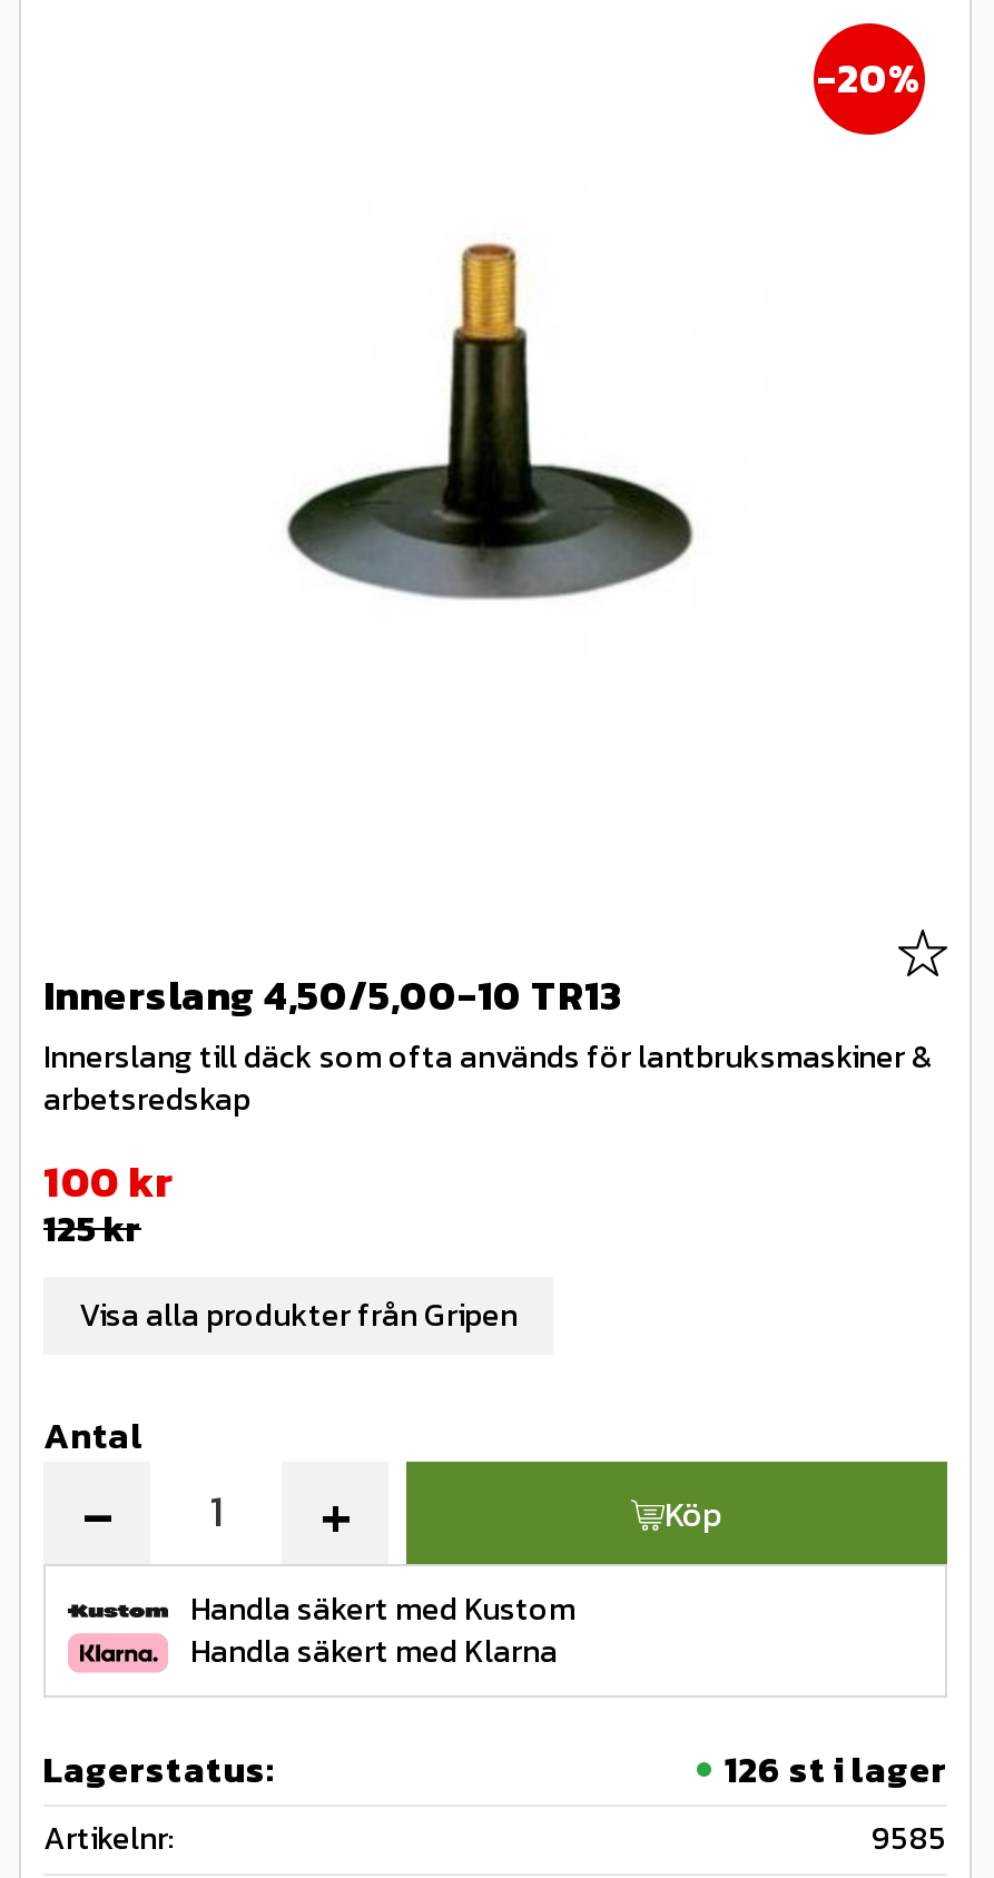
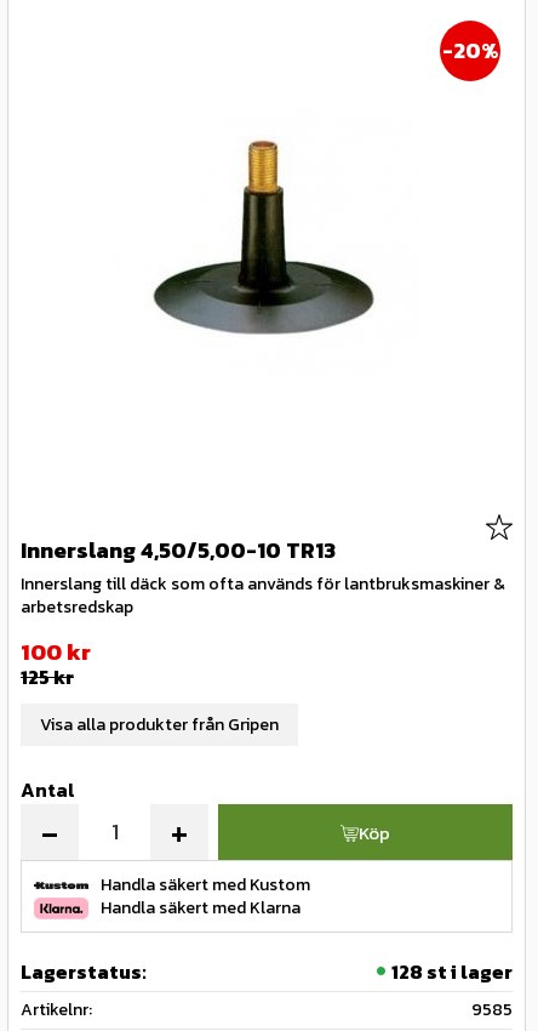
- 126 st i lager
+ 128 st i lager
